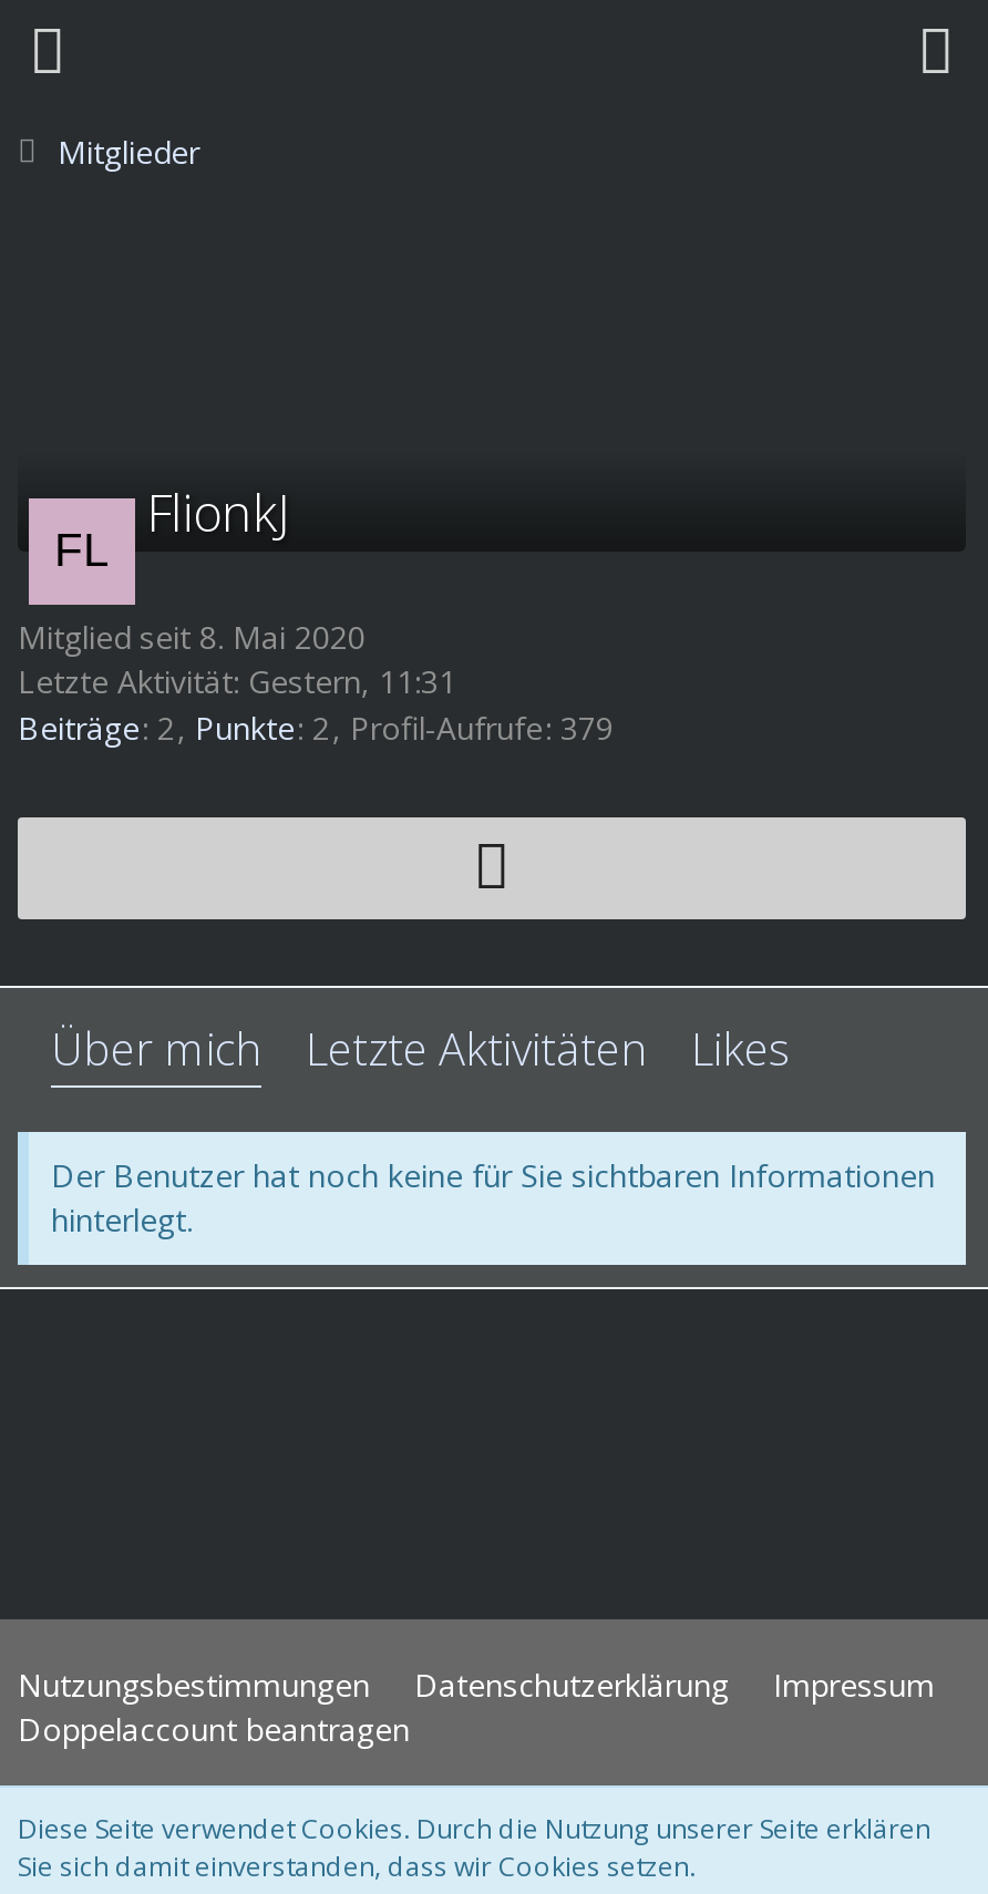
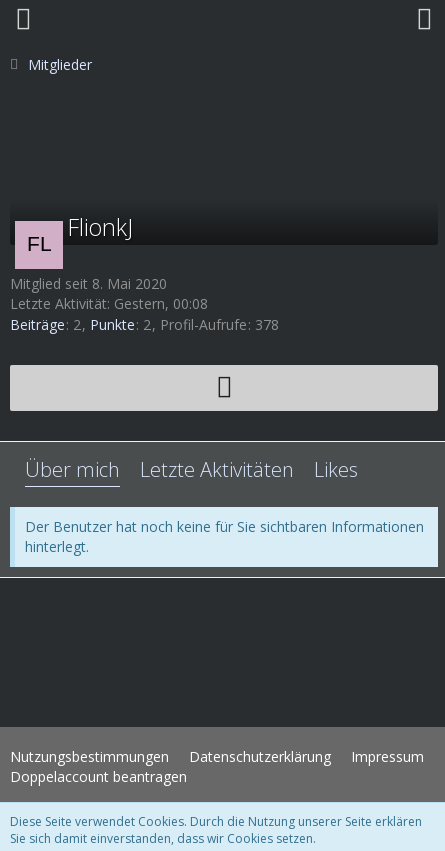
- Letzte Aktivität: Gestern, 11:31
+ Letzte Aktivität: Gestern, 00:08

- Beiträge 2 Punkte 2 Profil-Aufrufe 379
+ Beiträge 2 Punkte 2 Profil-Aufrufe 378
